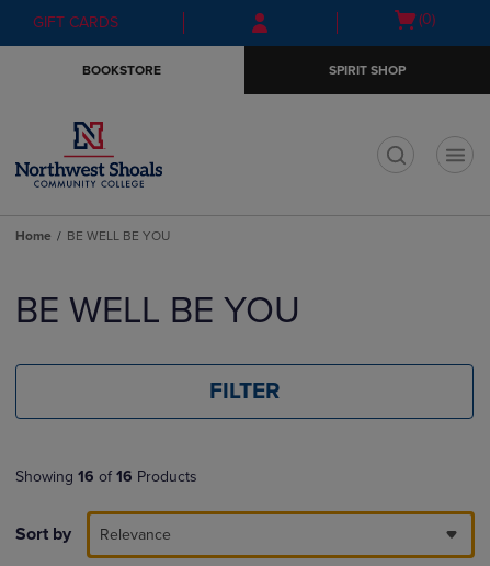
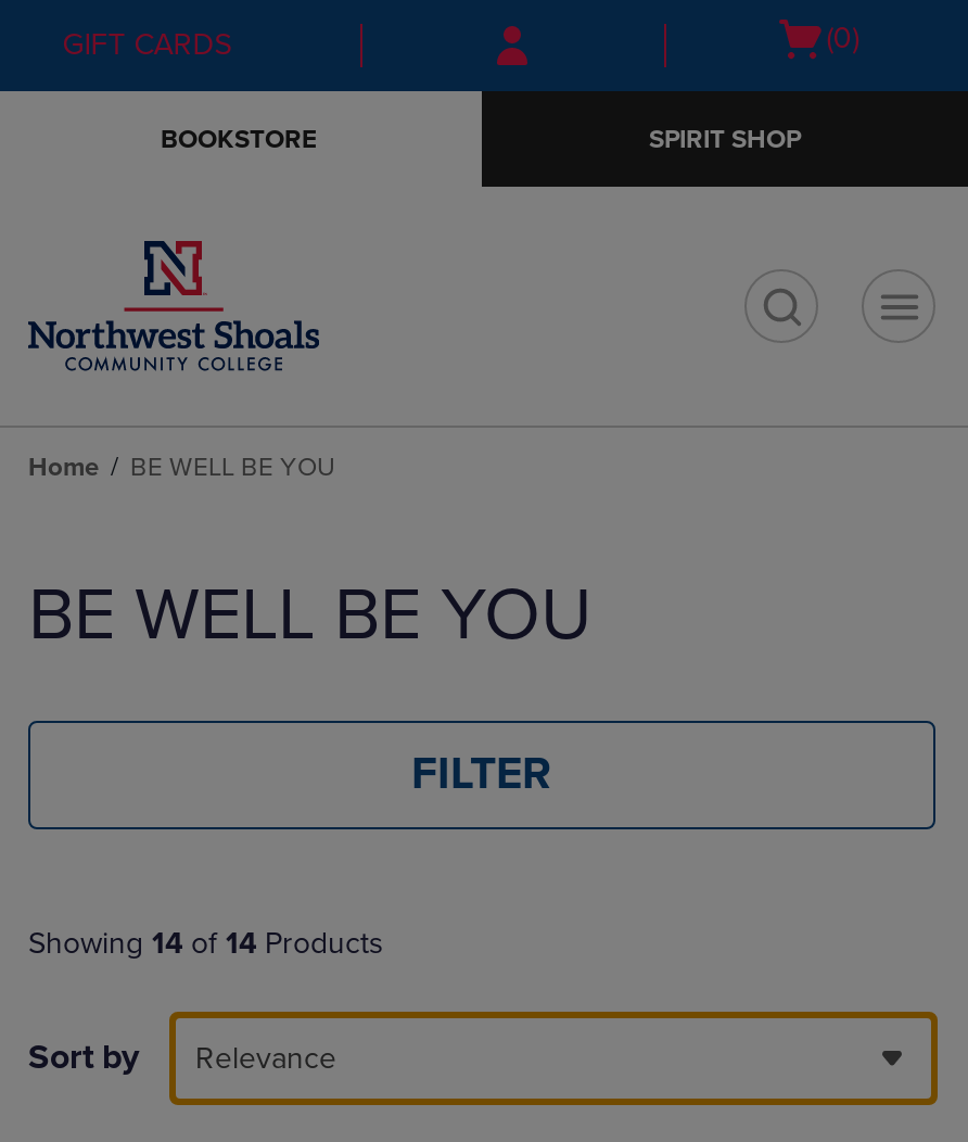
- Showing 16 of 16 Products
+ Showing 14 of 14 Products
